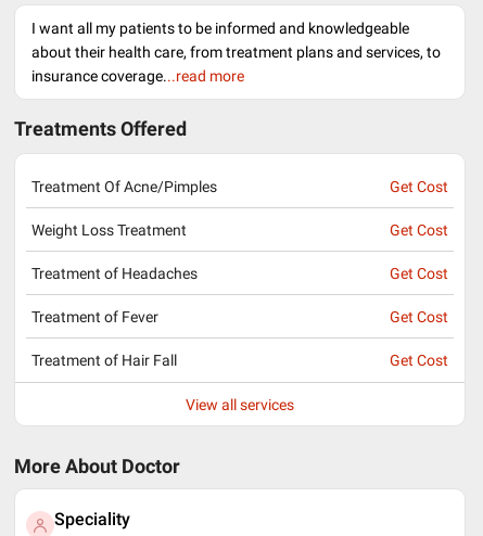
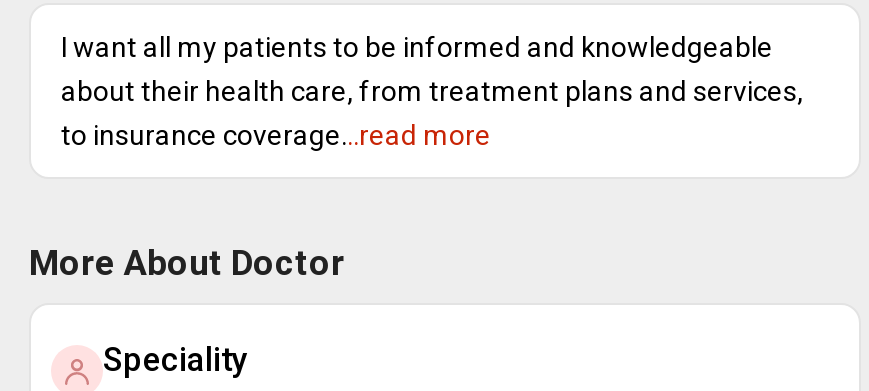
- about their health care, from treatment plans and services, to
- insurance coverage...read more
- Treatments Offered
- Treatment Of Acne/Pimples
- Get Cost
- Weight Loss Treatment
- Get Cost
- Treatment of Headaches
- Get Cost
- Treatment of Fever
- Get Cost
- Treatment of Hair Fall
- Get Cost
- View all services
+ about their health care, from treatment plans and services,
+ to insurance coverage...read more
